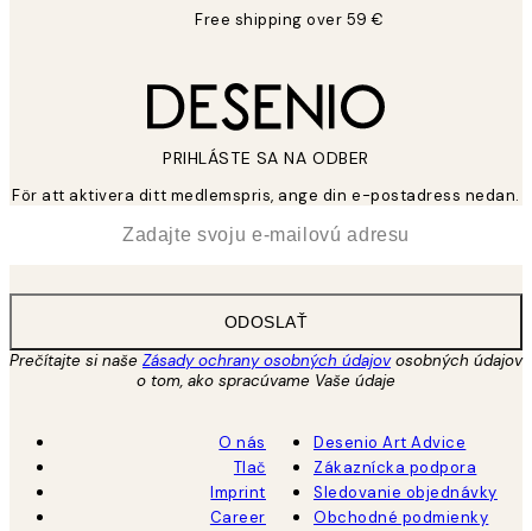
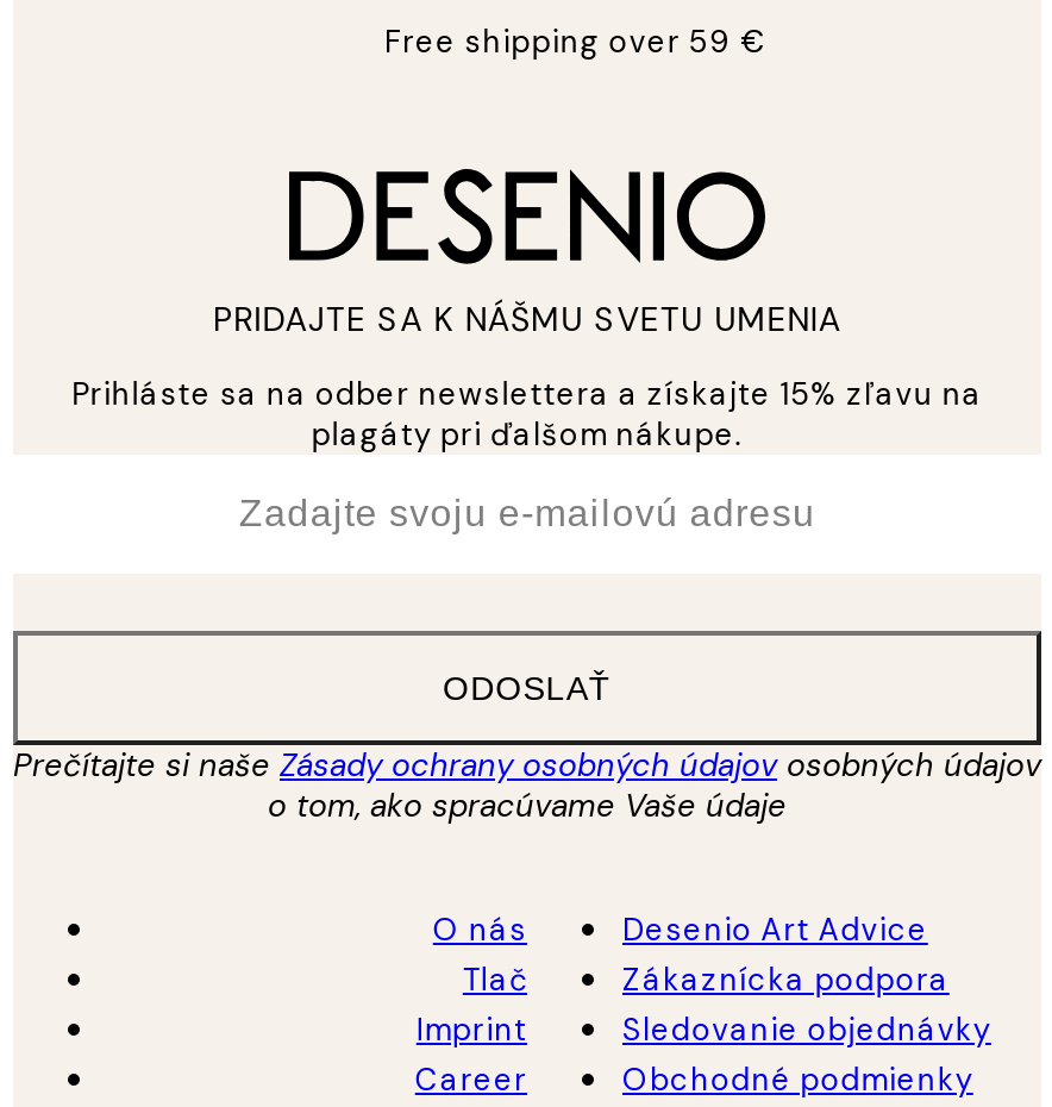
- PRIHLÁSTE SA NA ODBER
+ PRIDAJTE SA K NÁŠMU SVETU UMENIA

- För att aktivera ditt medlemspris, ange din e-postadress nedan.
+ Prihláste sa na odber newslettera a získajte 15% zľavu na
+ plagáty pri ďalšom nákupe.
